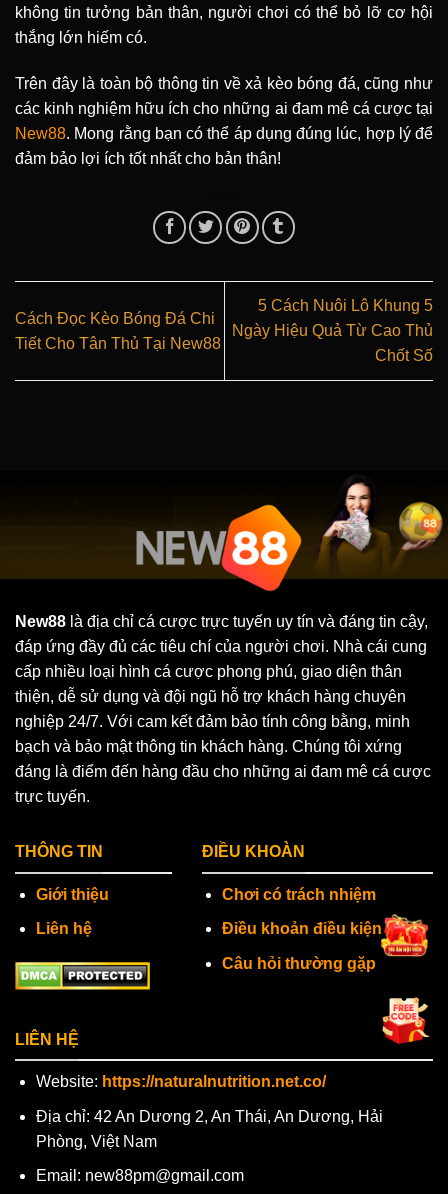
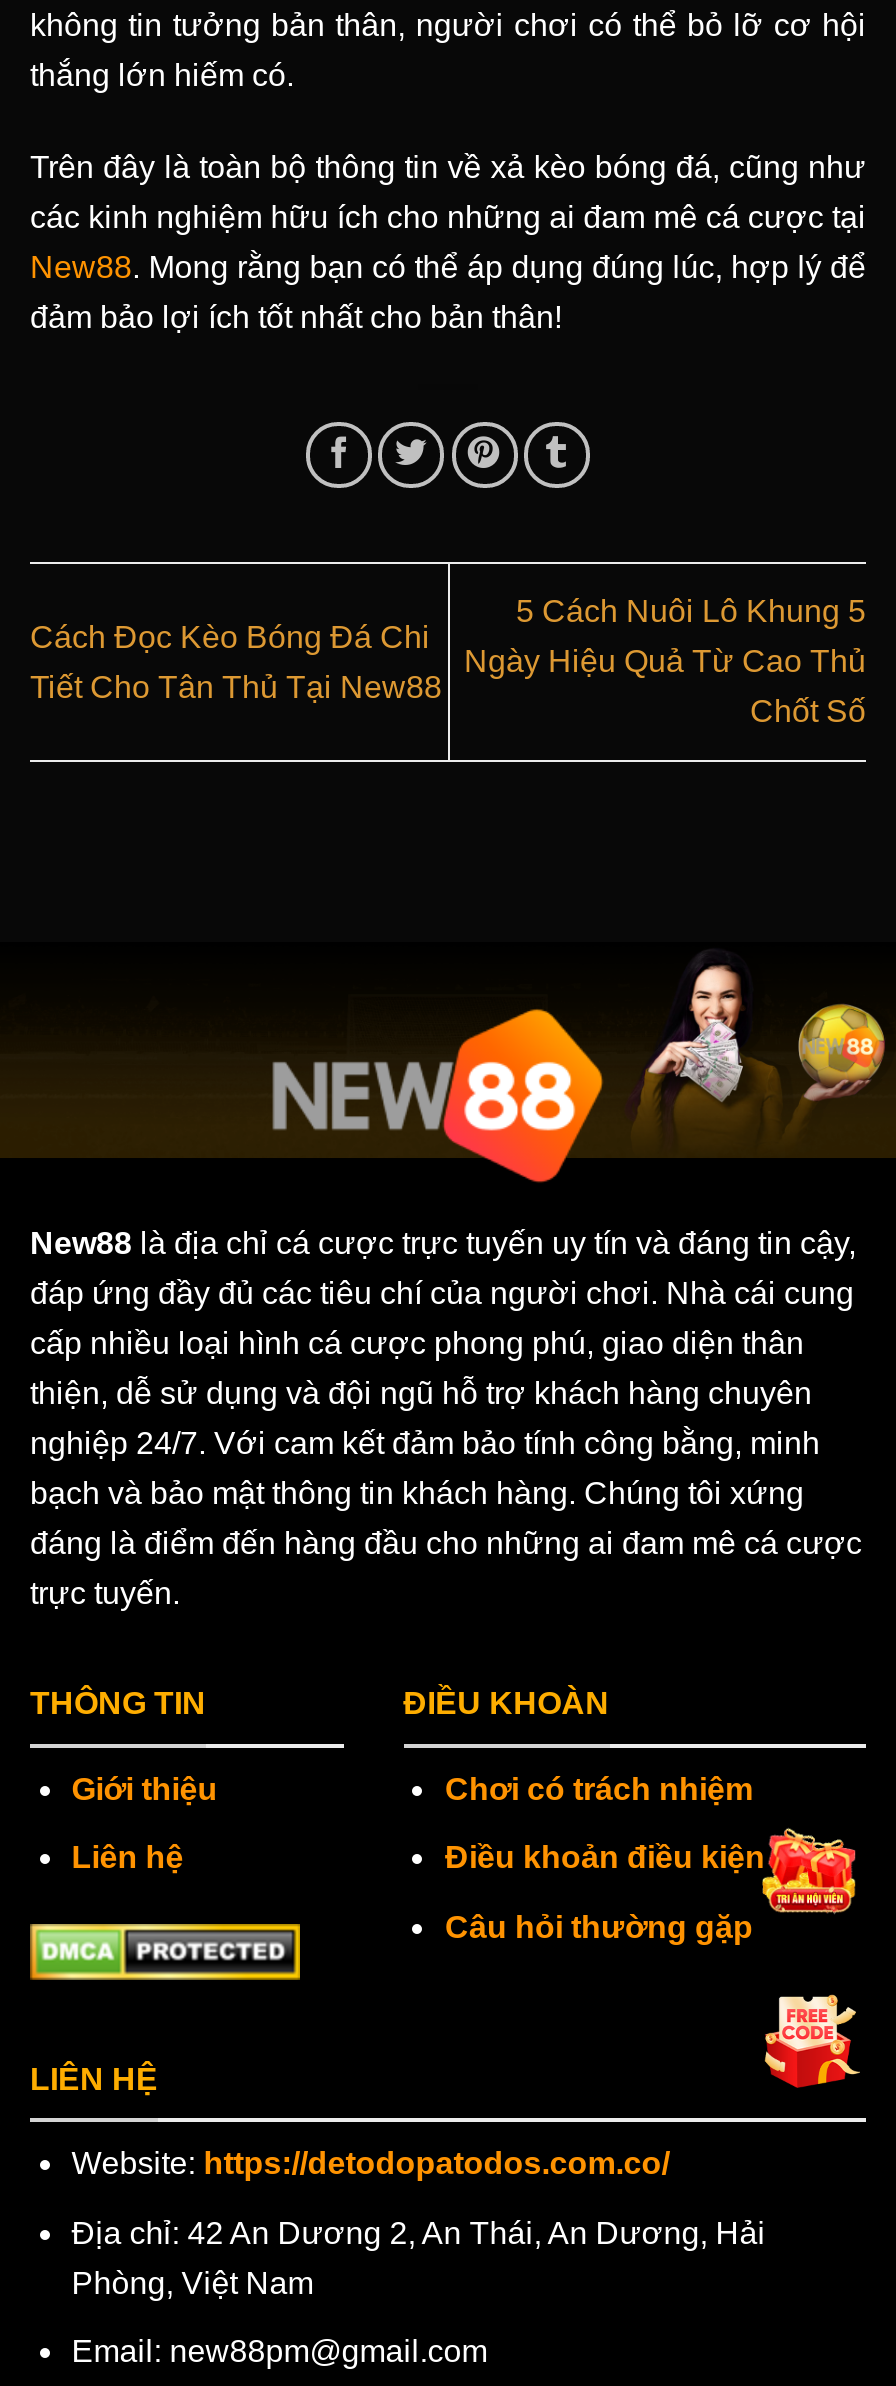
- Website: https://naturalnutrition.net.co/
+ Website: https://detodopatodos.com.co/
